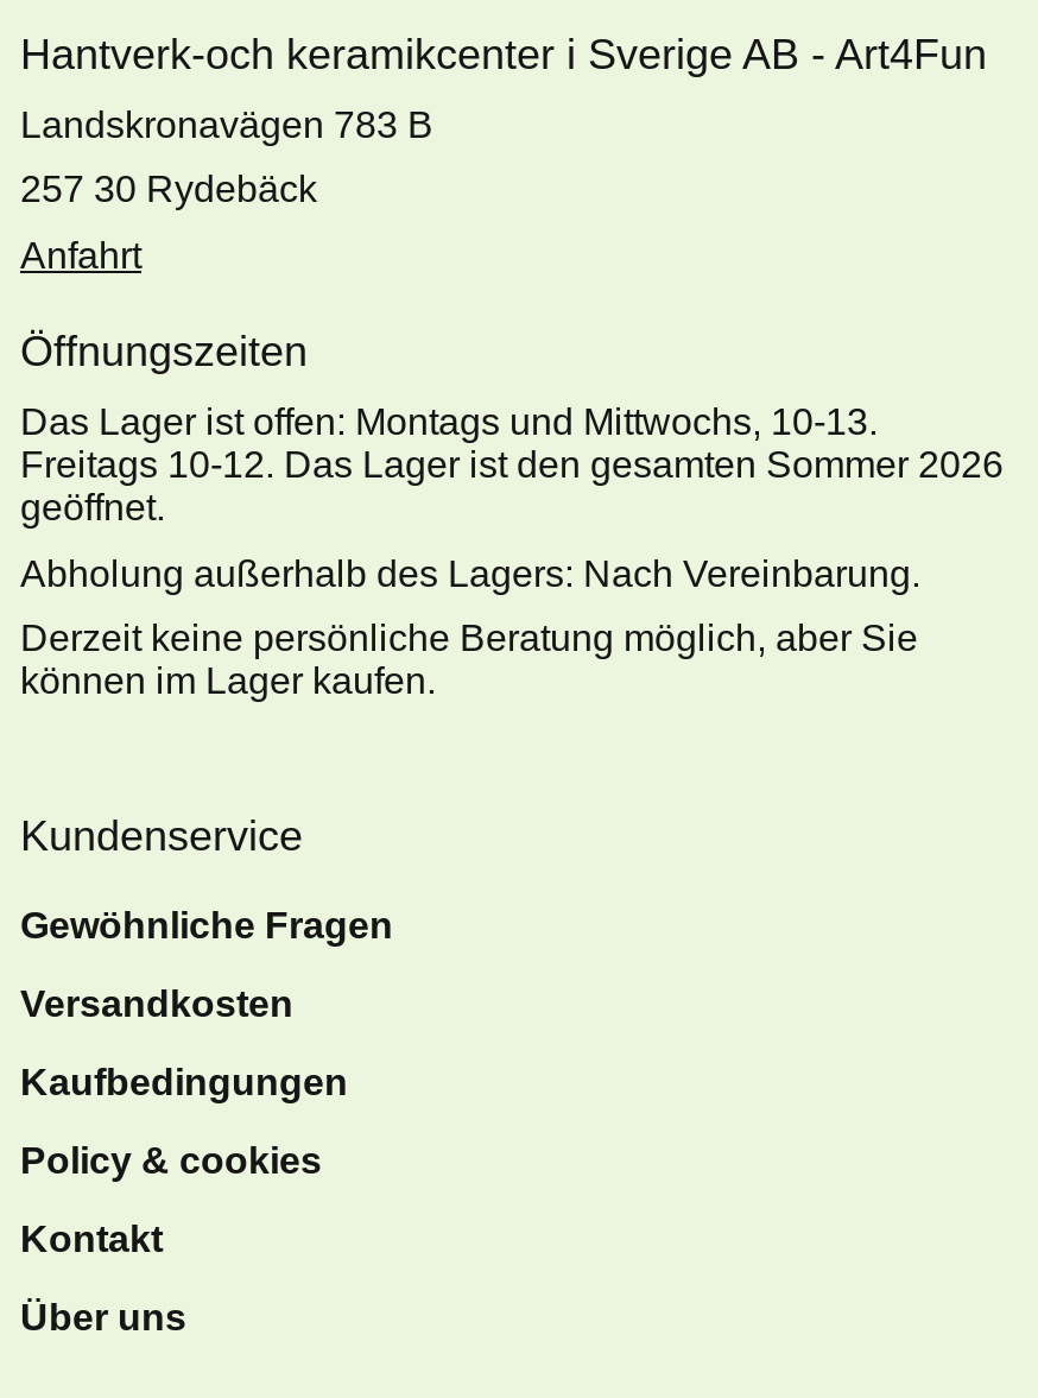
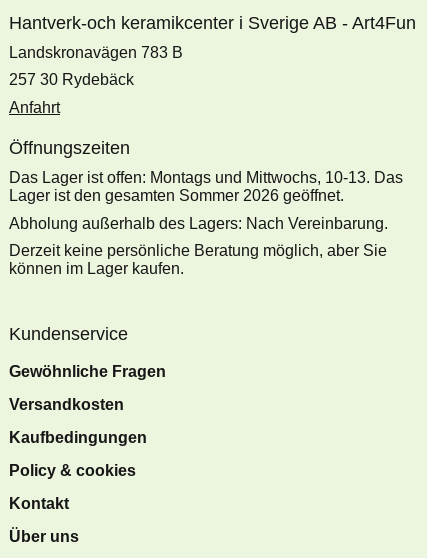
- Das Lager ist offen: Montags und Mittwochs, 10-13.
- Freitags 10-12. Das Lager ist den gesamten Sommer 2026
- geöffnet.
+ Das Lager ist offen: Montags und Mittwochs, 10-13. Das
+ Lager ist den gesamten Sommer 2026 geöffnet.
